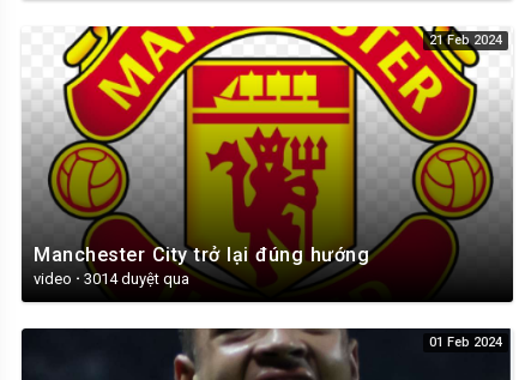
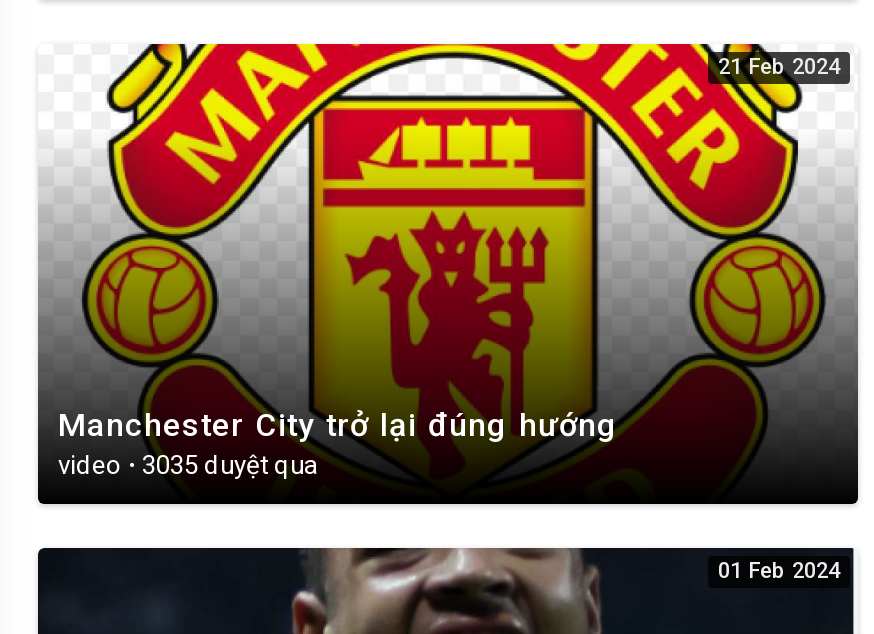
- video · 3014 duyệt qua
+ video · 3035 duyệt qua
